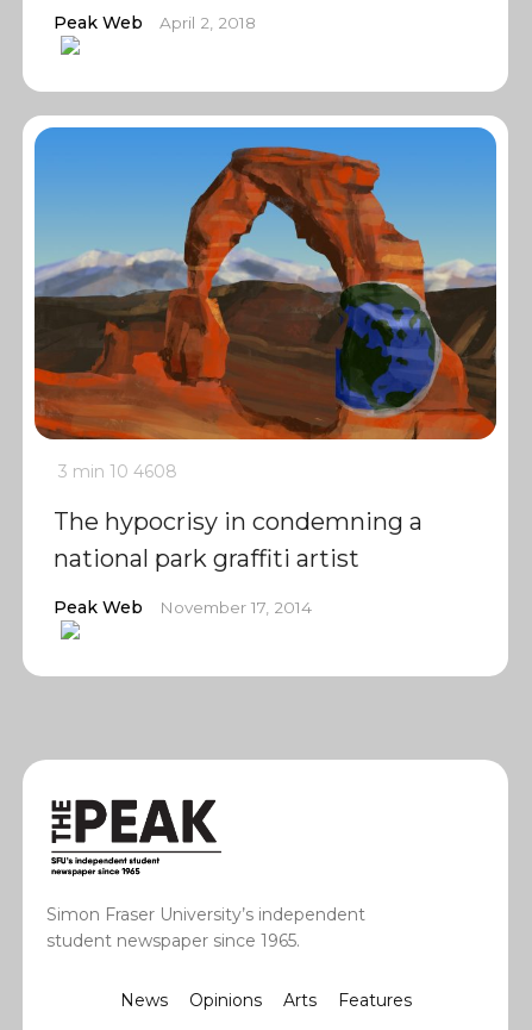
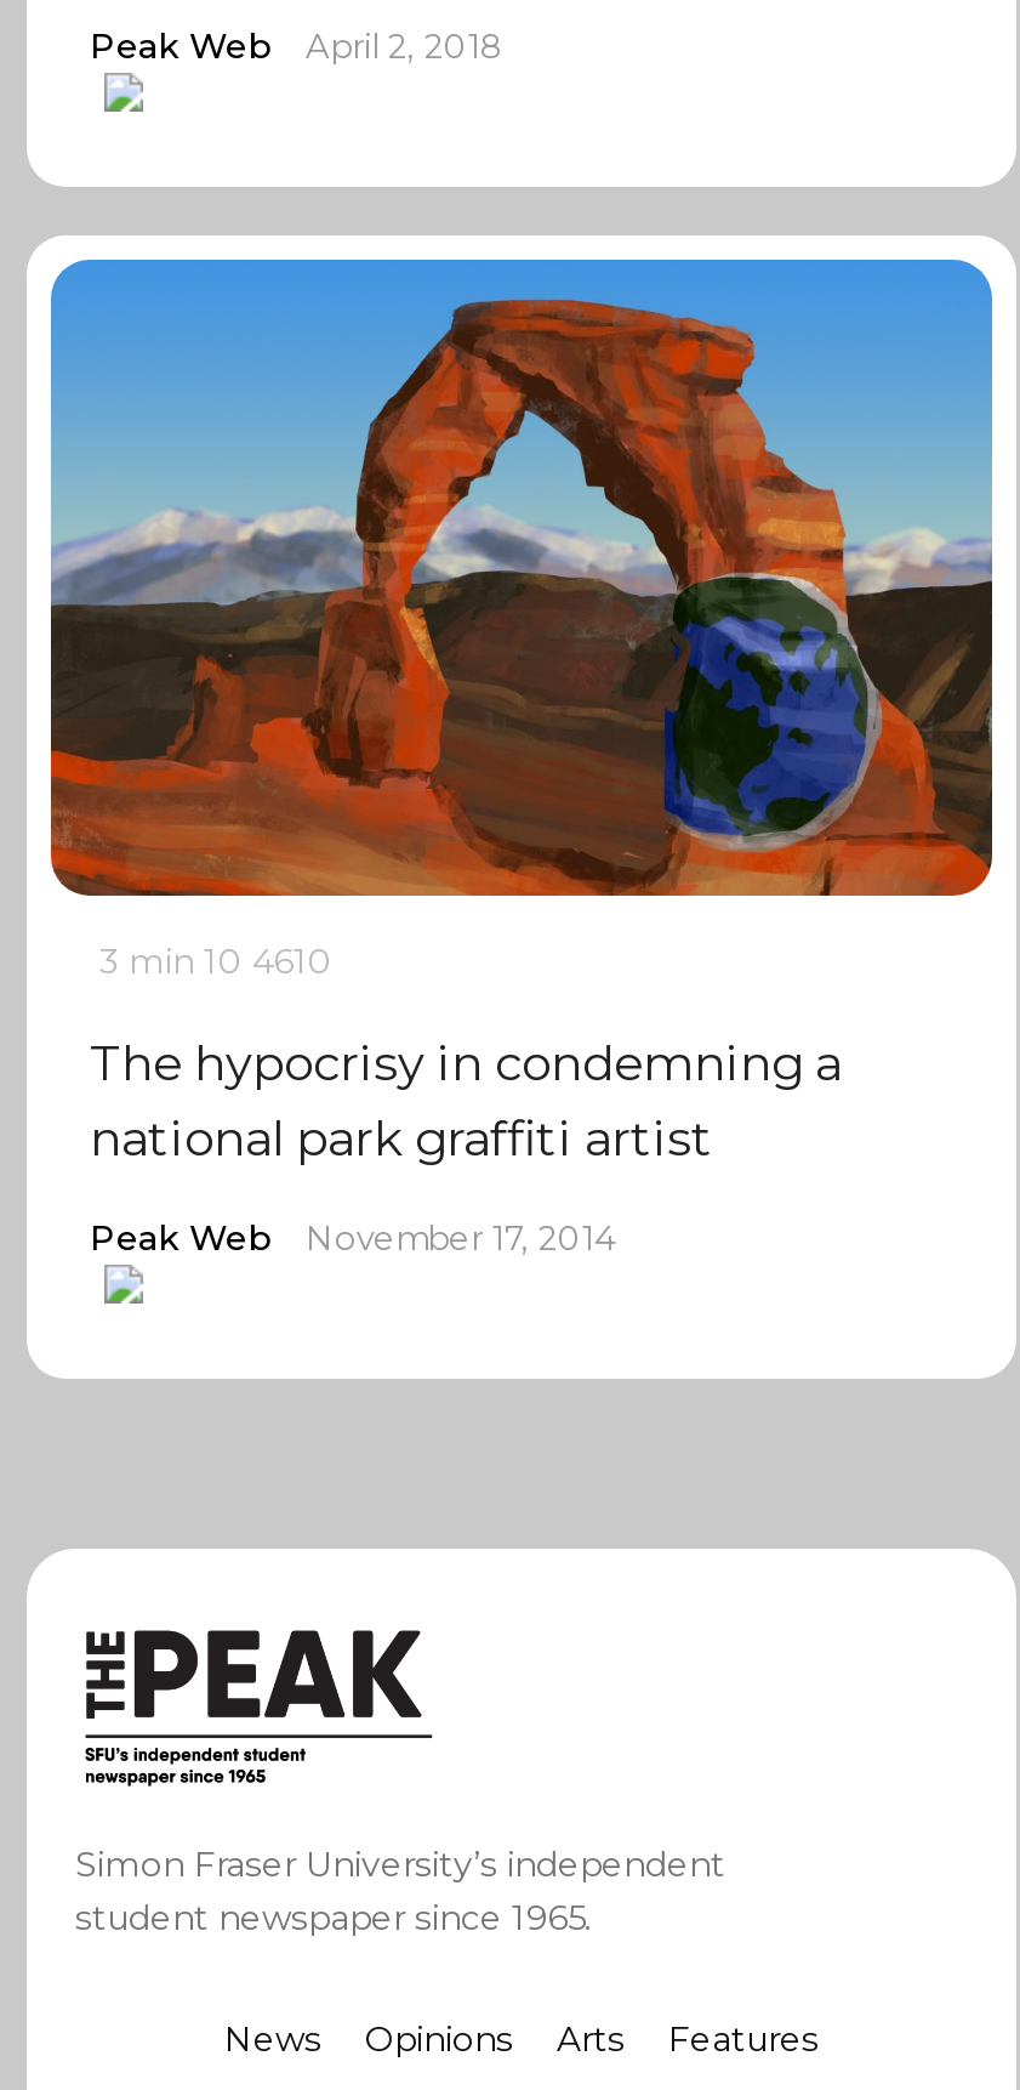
- 3 min 10 4608
+ 3 min 10 4610
